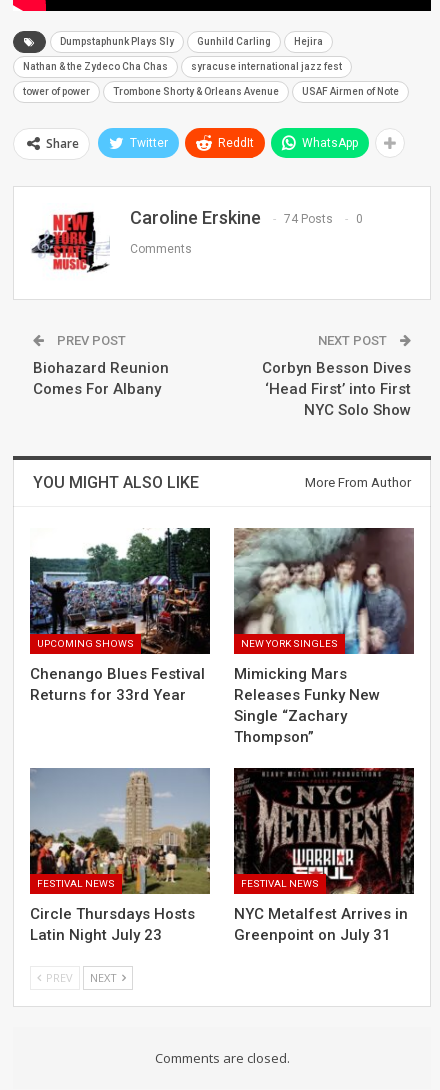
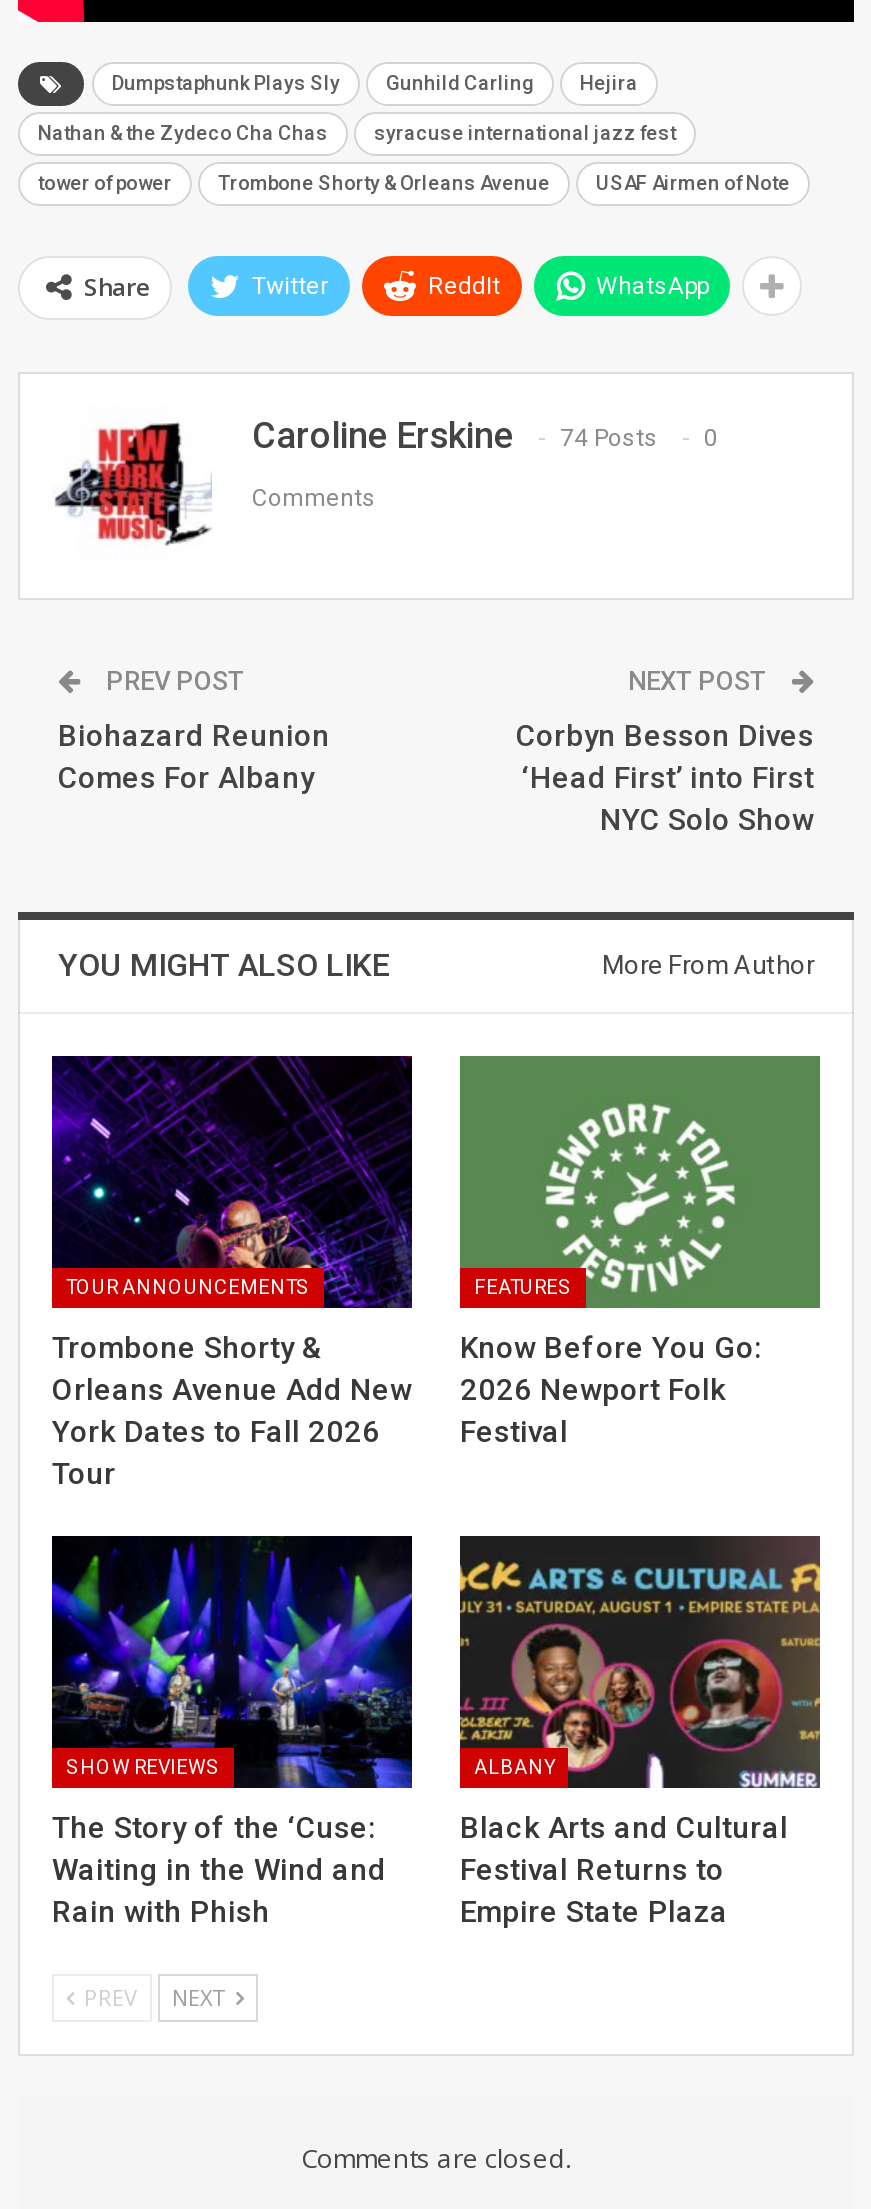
- [image]
- UPCOMING SHOWS
+ [image]
+ TOUR ANNOUNCEMENTS

- [image]
- NEW YORK SINGLES
+ [image]
+ FEATURES

- Chenango Blues Festival
- Returns for 33rd Year
+ Trombone Shorty &
+ Orleans Avenue Add New
+ York Dates to Fall 2026
+ Tour

- Mimicking Mars
- Releases Funky New
- Single “Zachary
- Thompson”
+ Know Before You Go:
+ 2026 Newport Folk
+ Festival

- [image]
- FESTIVAL NEWS
+ [image]
+ SHOW REVIEWS

- [image]
- FESTIVAL NEWS
+ [image]
+ ALBANY

- Circle Thursdays Hosts
- Latin Night July 23
+ The Story of the ‘Cuse:
+ Waiting in the Wind and
+ Rain with Phish

- NYC Metalfest Arrives in
- Greenpoint on July 31
+ Black Arts and Cultural
+ Festival Returns to
+ Empire State Plaza
